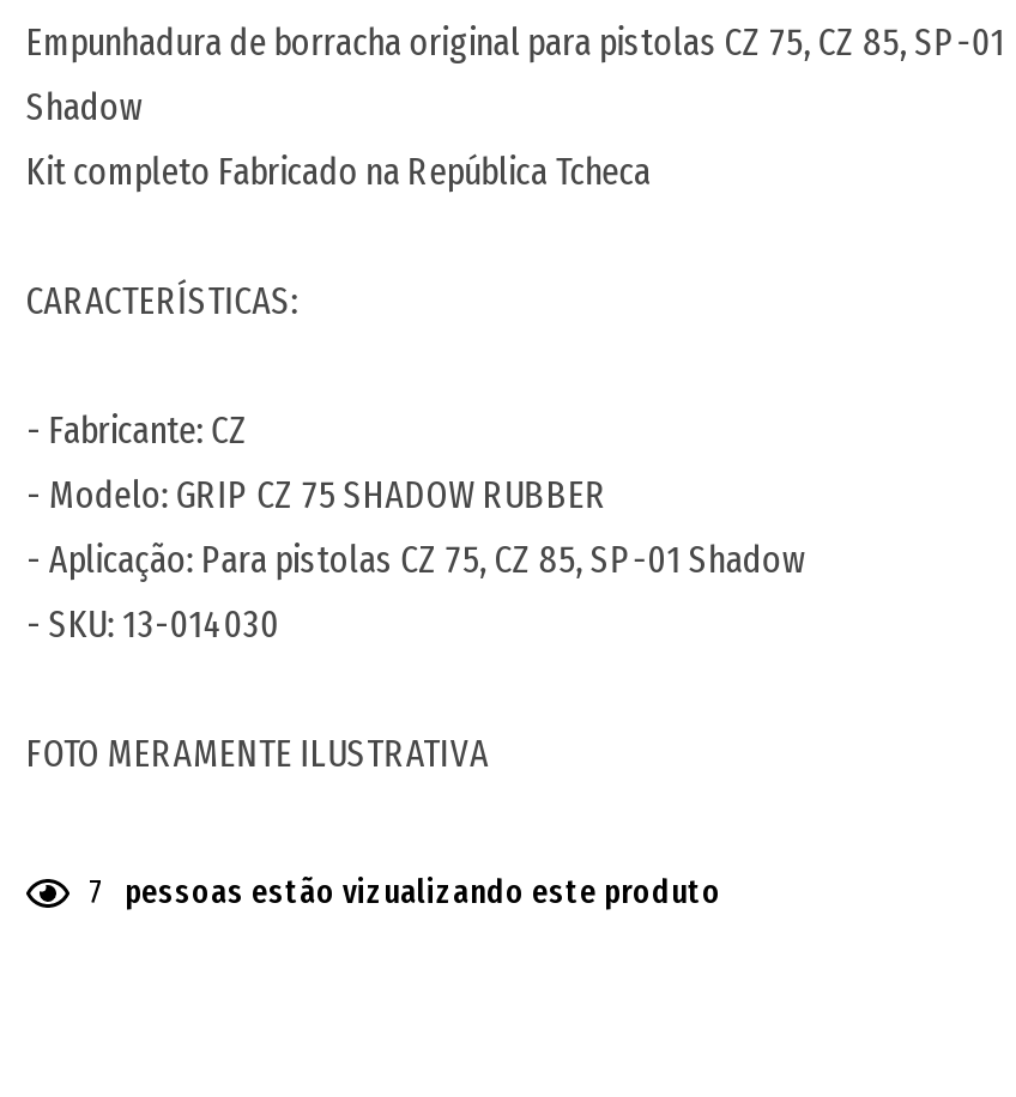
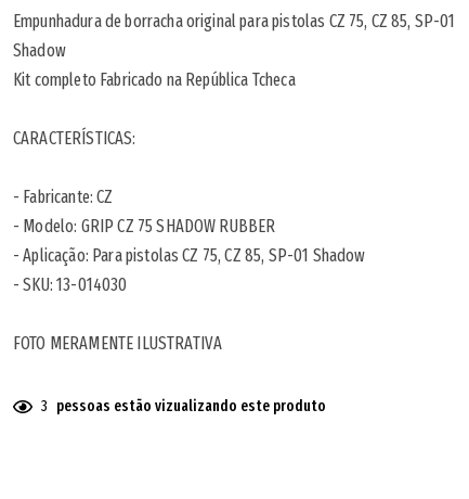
- 7 pessoas estão vizualizando este produto
+ 3 pessoas estão vizualizando este produto
